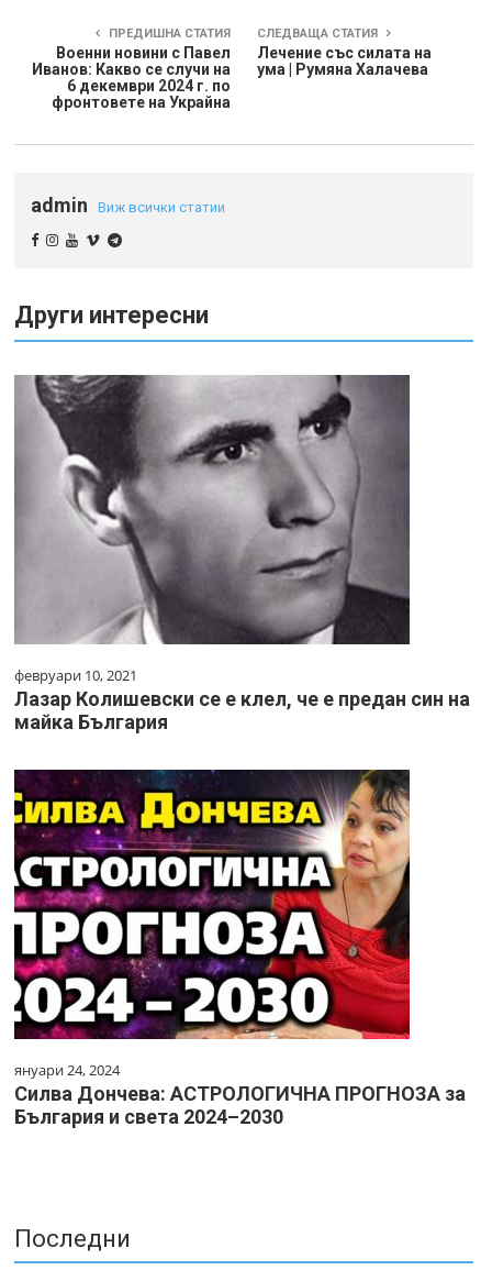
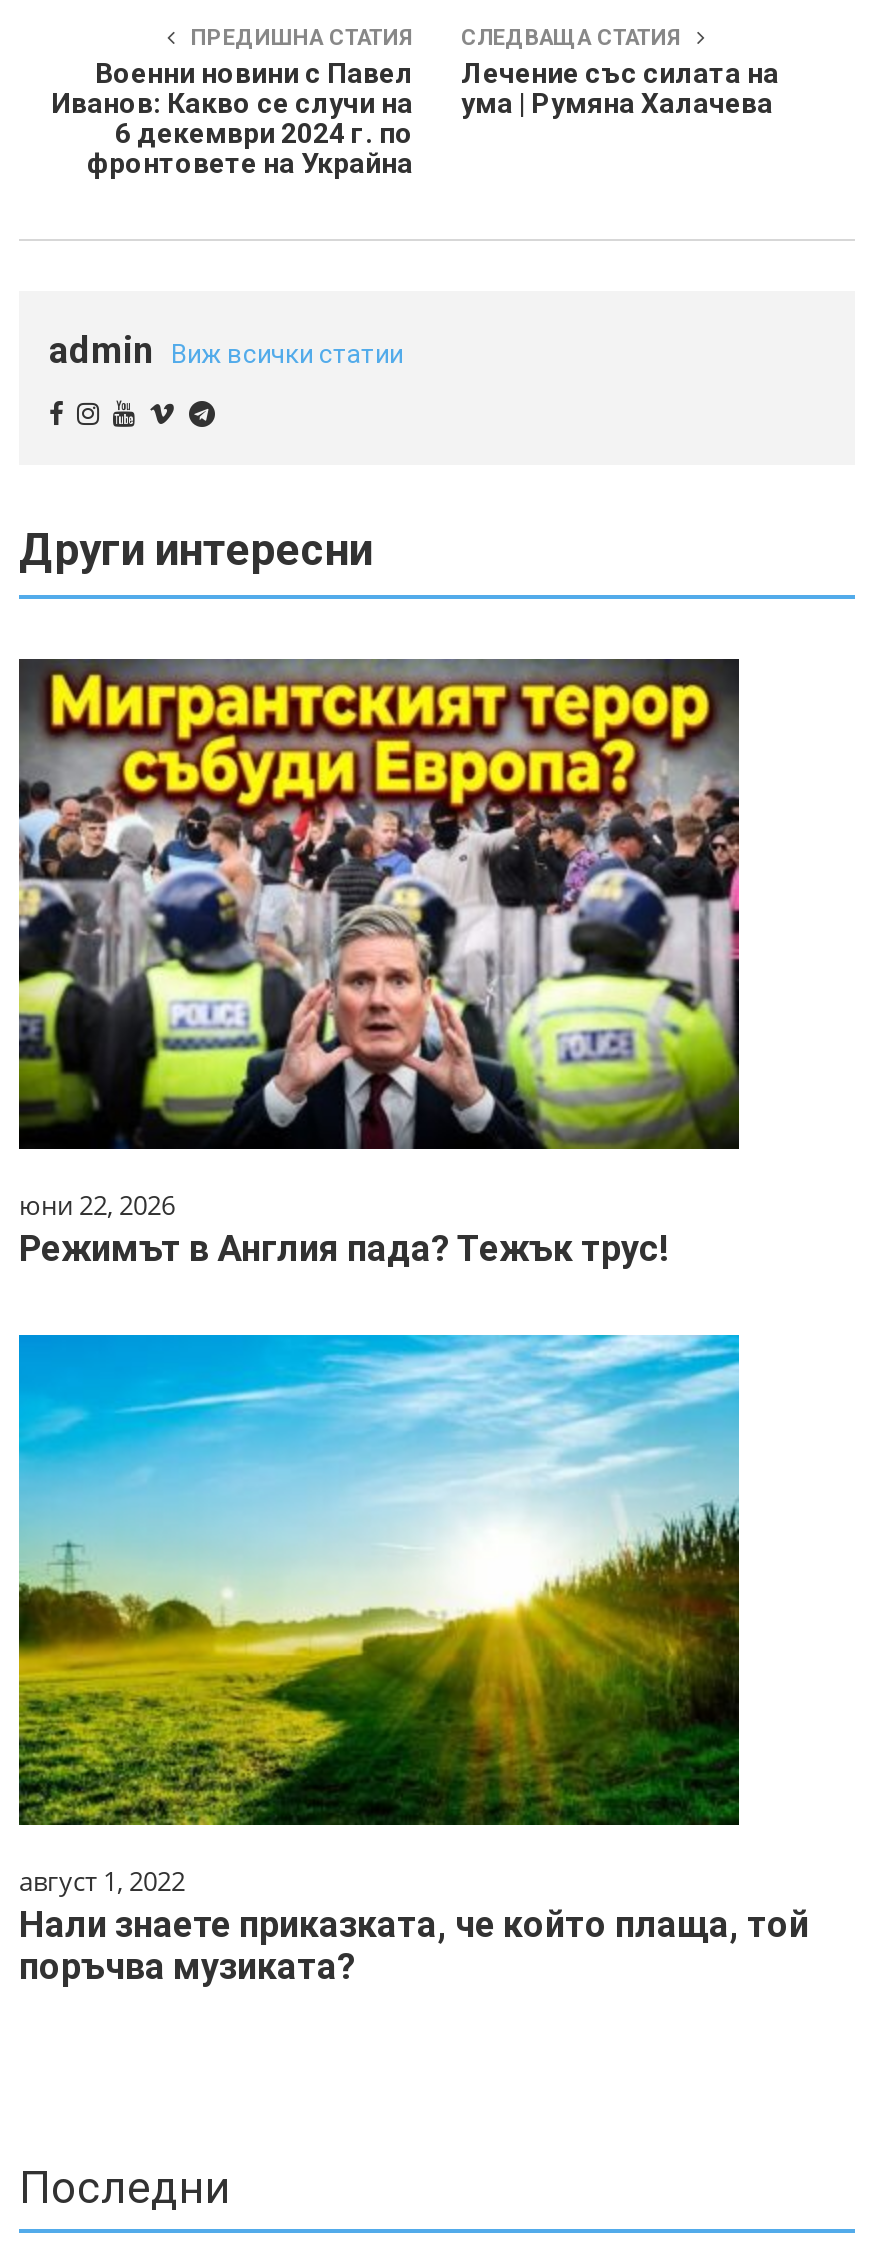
- [image]
- февруари 10, 2021
- Лазар Колишевски се е клел, че е предан син на
- майка България
+ [image]
+ юни 22, 2026
+ Режимът в Англия пада? Тежък трус!

- [image]
- януари 24, 2024
- Силва Дончева: АСТРОЛОГИЧНА ПРОГНОЗА за
- България и света 2024–2030
+ [image]
+ август 1, 2022
+ Нали знаете приказката, че който плаща, той
+ поръчва музиката?
